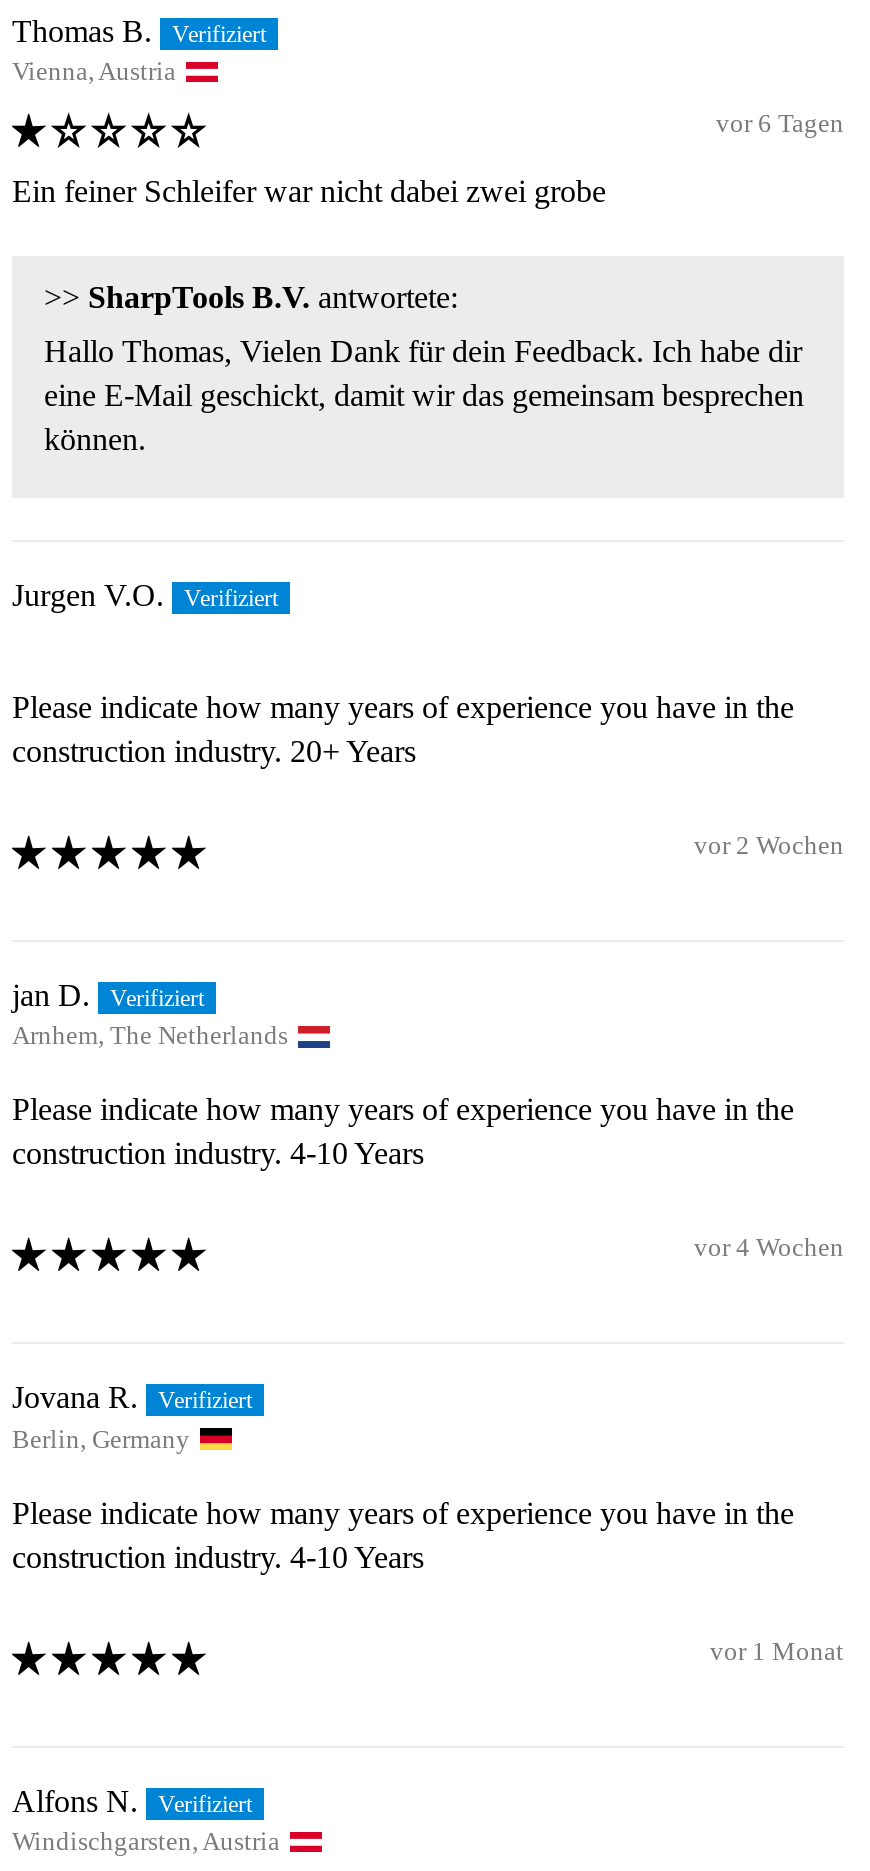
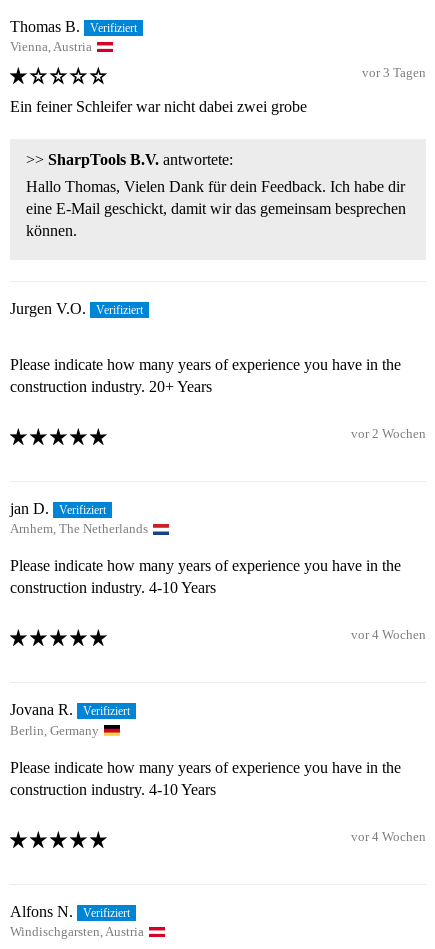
- vor 6 Tagen
+ vor 3 Tagen

- vor 1 Monat
+ vor 4 Wochen
